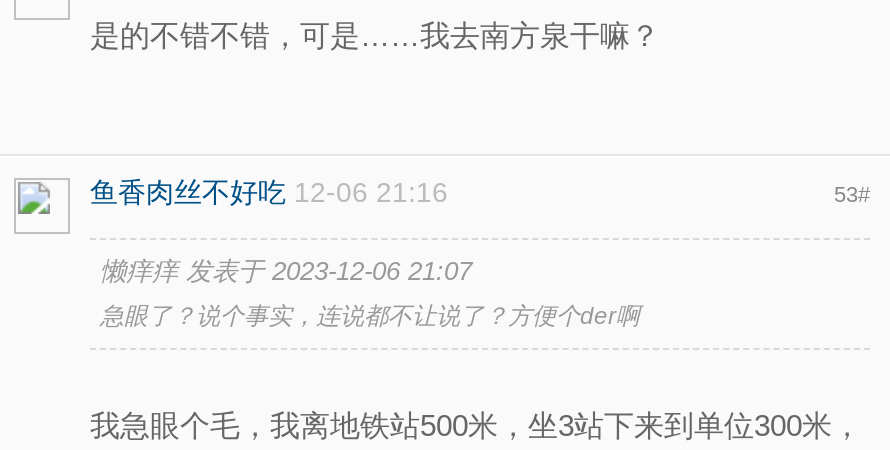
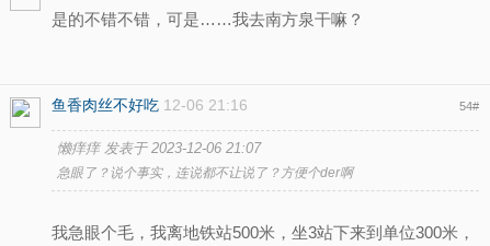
- 53#
+ 54#
